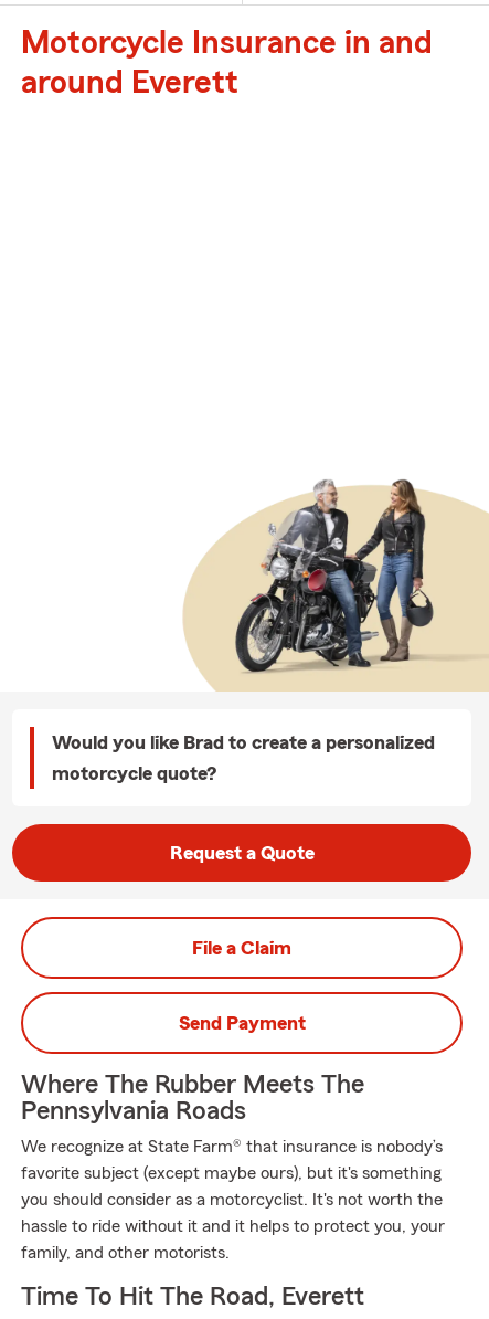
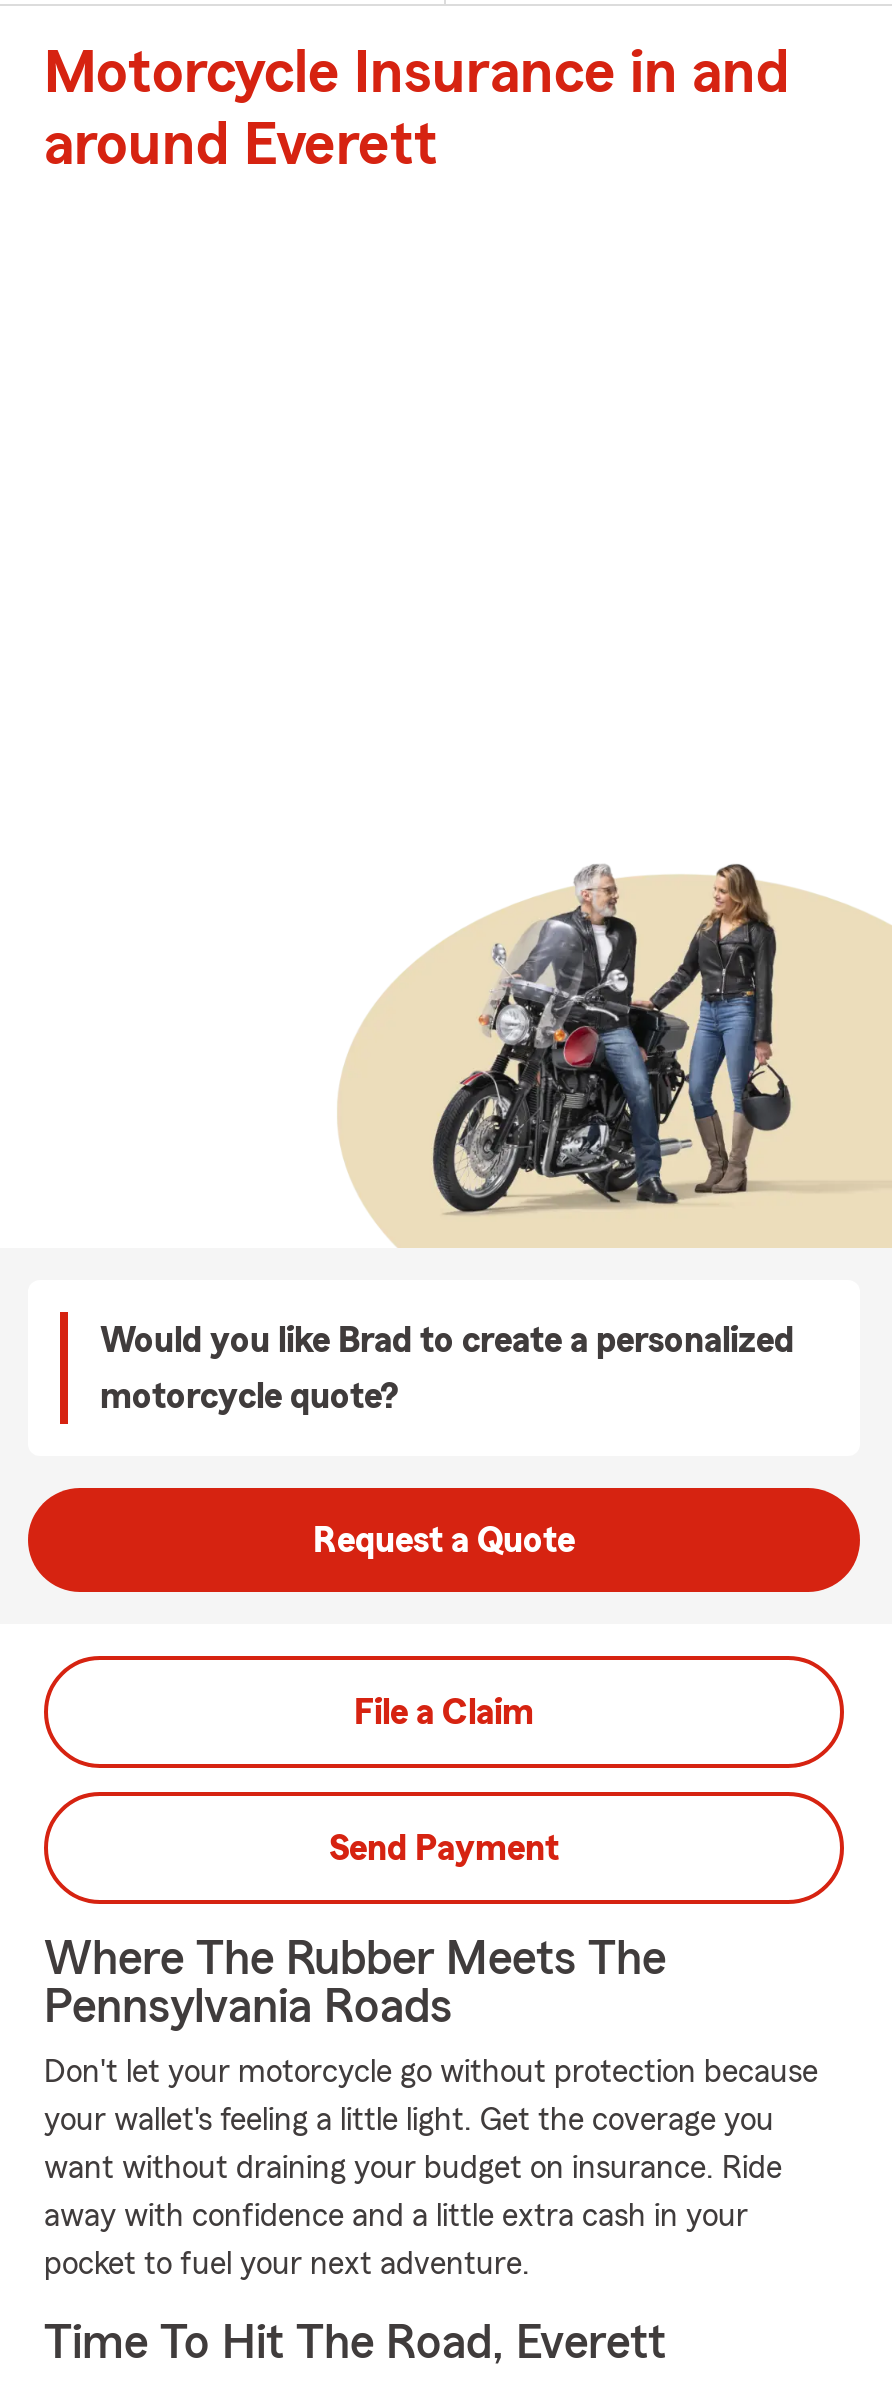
- We recognize at State Farm® that insurance is nobody’s
+ Don't let your motorcycle go without protection because

- favorite subject (except maybe ours), but it's something
+ your wallet's feeling a little light. Get the coverage you

- you should consider as a motorcyclist. It's not worth the
+ want without draining your budget on insurance. Ride

- hassle to ride without it and it helps to protect you, your
+ away with confidence and a little extra cash in your

- family, and other motorists.
+ pocket to fuel your next adventure.
